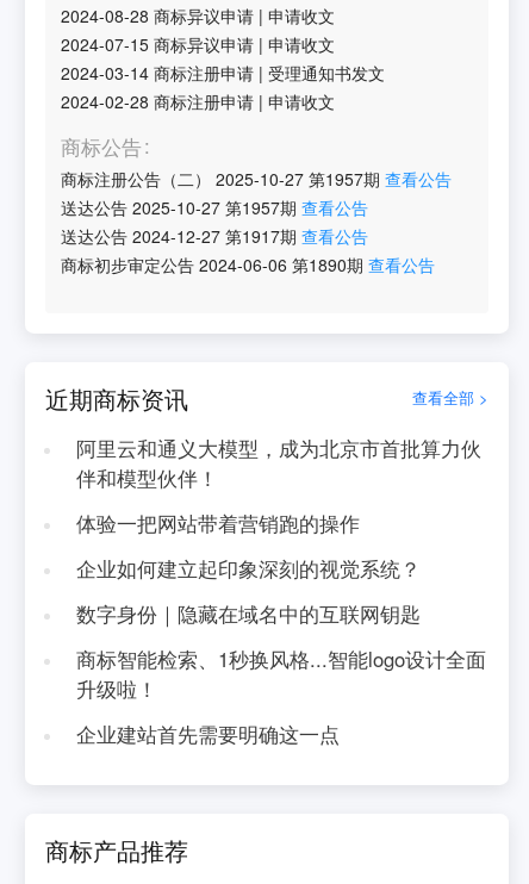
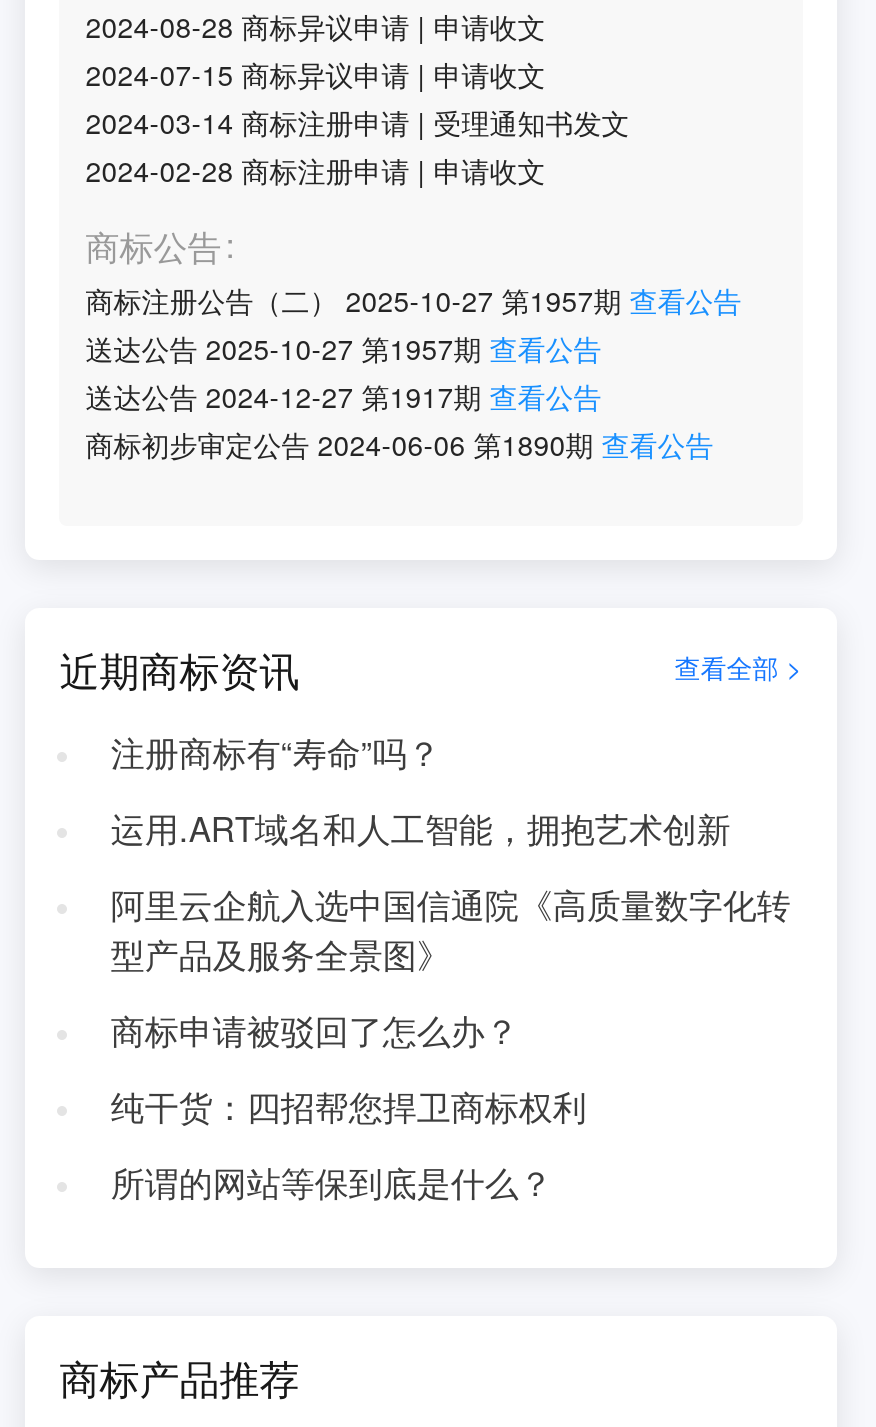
- 阿里云和通义大模型，成为北京市首批算力伙
- 伴和模型伙伴！
+ 注册商标有“寿命”吗？

- 体验一把网站带着营销跑的操作
+ 运用.ART域名和人工智能，拥抱艺术创新

- 企业如何建立起印象深刻的视觉系统？
+ 阿里云企航入选中国信通院《高质量数字化转
+ 型产品及服务全景图》

- 数字身份｜隐藏在域名中的互联网钥匙
+ 商标申请被驳回了怎么办？

- 商标智能检索、1秒换风格...智能logo设计全面
- 升级啦！
+ 纯干货：四招帮您捍卫商标权利

- 企业建站首先需要明确这一点
+ 所谓的网站等保到底是什么？
